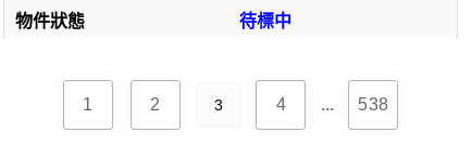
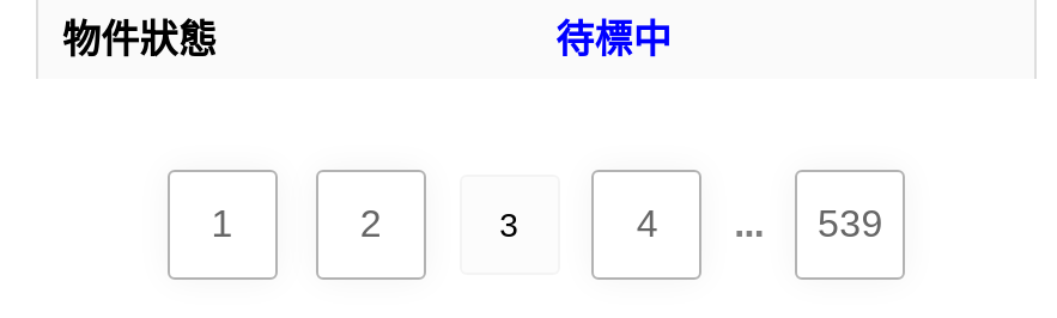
- 538
+ 539
